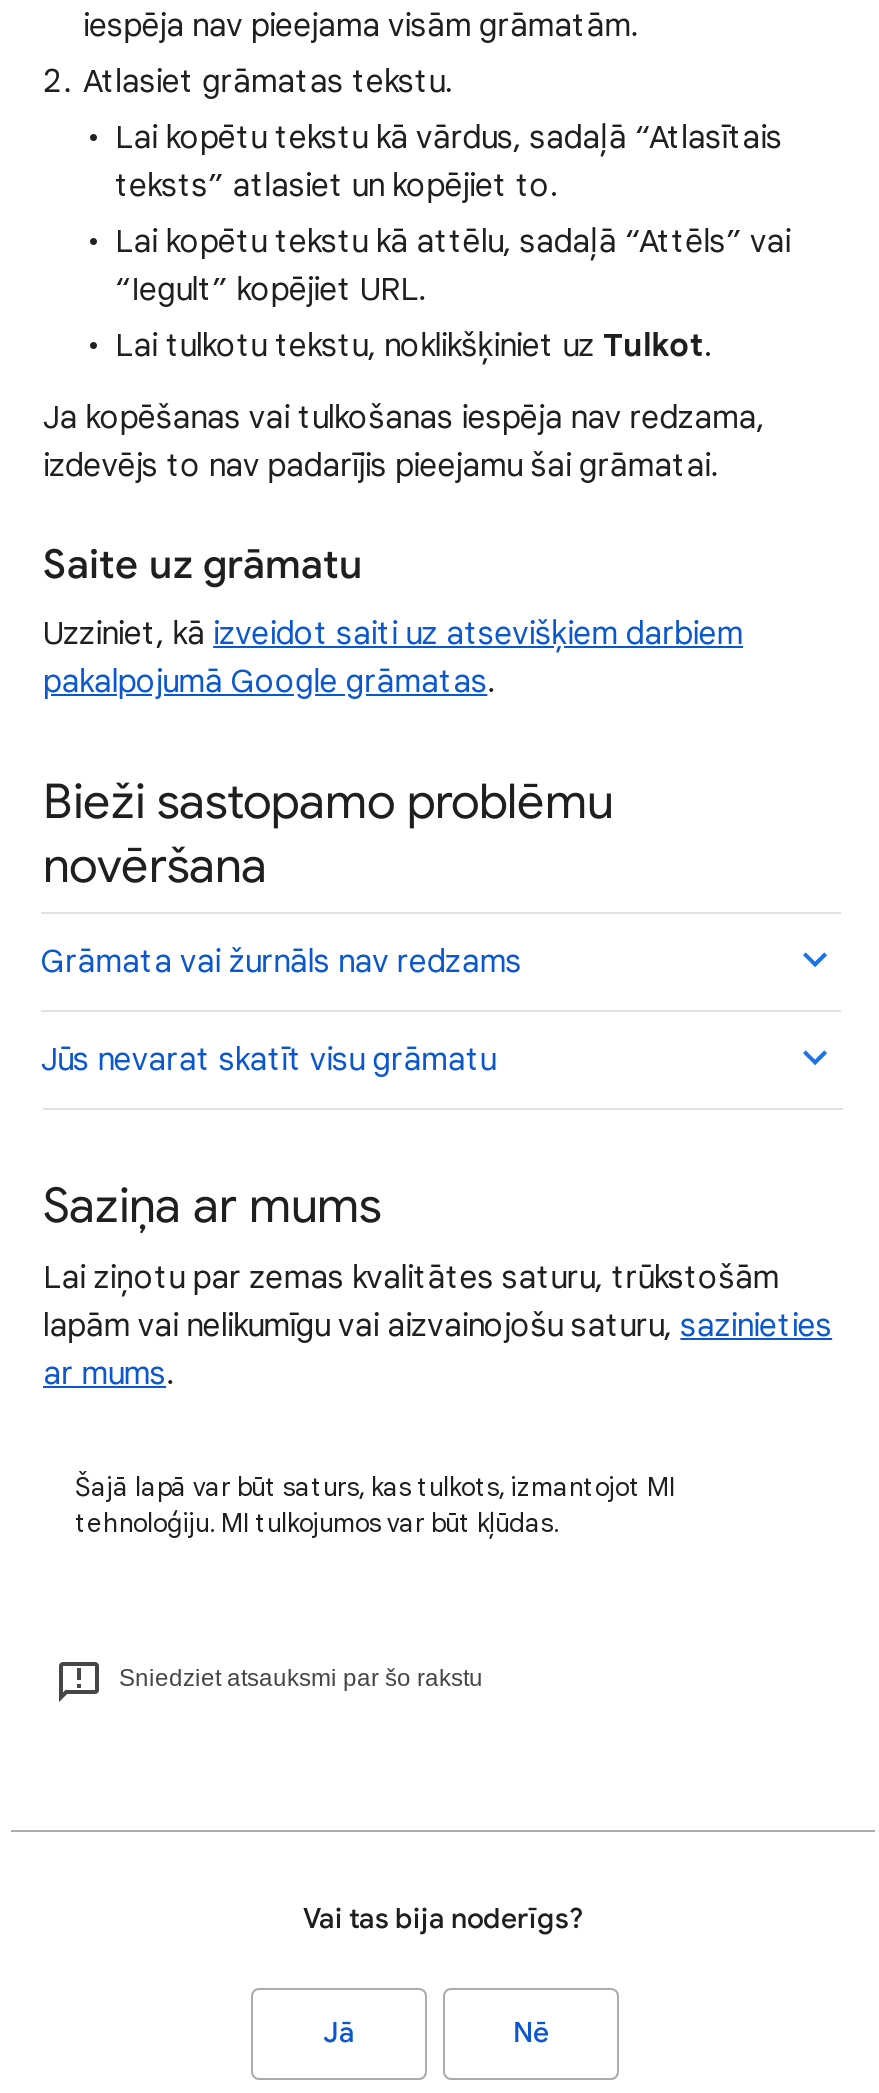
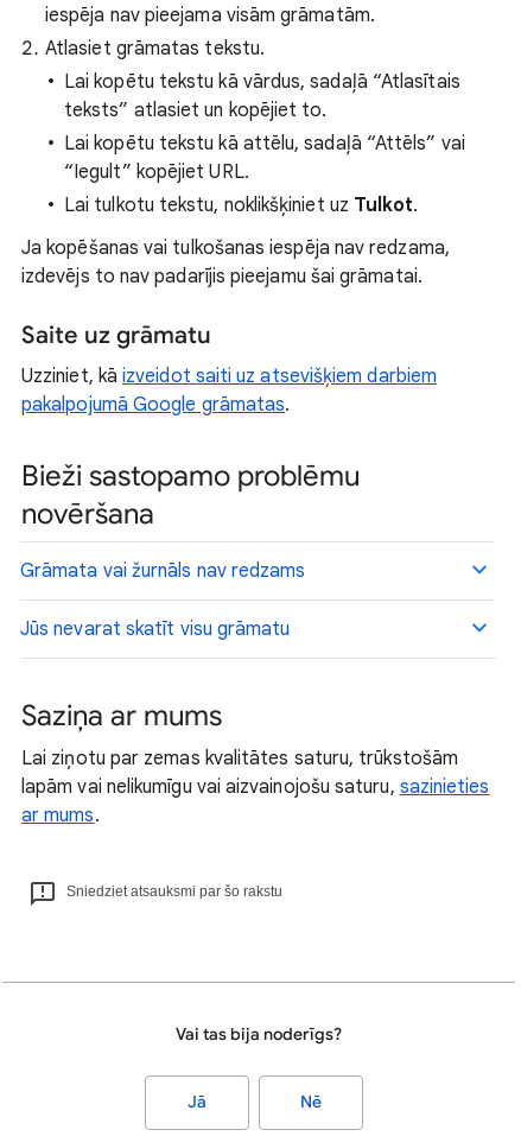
- Šajā lapā var būt saturs, kas tulkots, izmantojot MI
- tehnoloģiju. MI tulkojumos var būt kļūdas.
